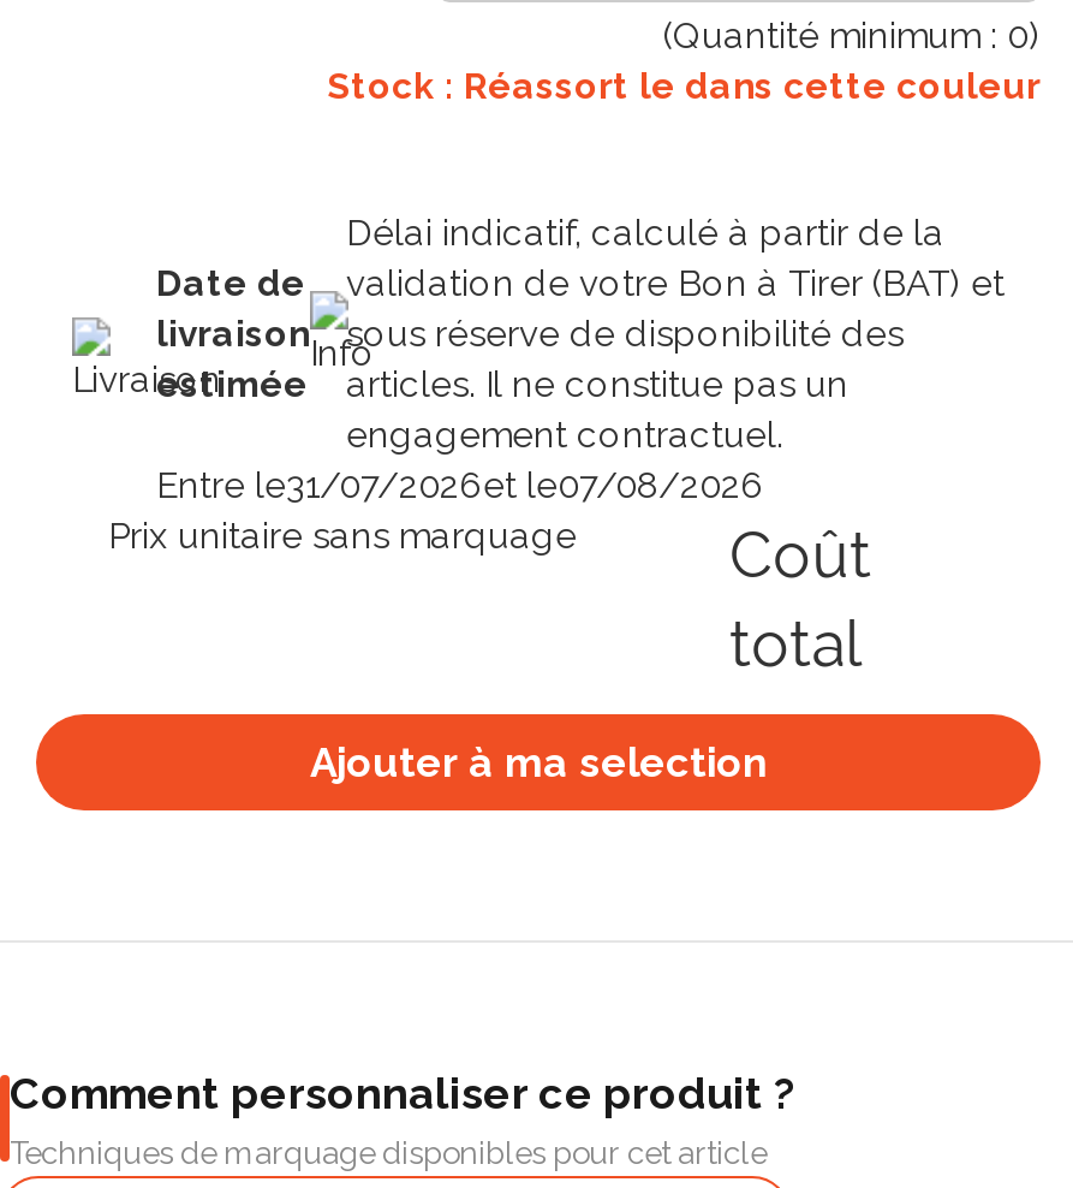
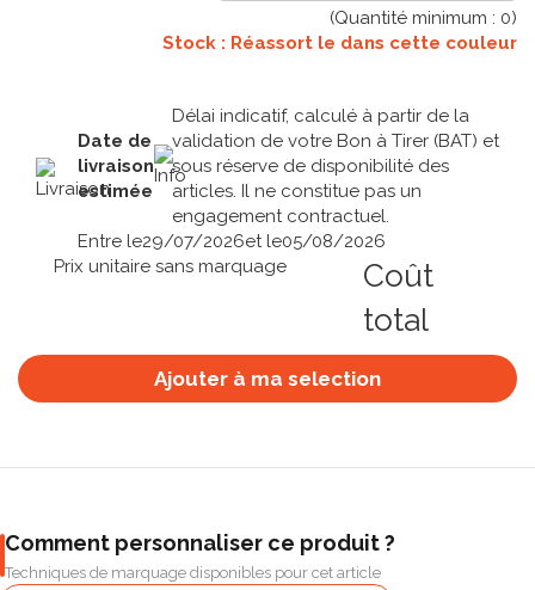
- Entre le31/07/2026et le07/08/2026
+ Entre le29/07/2026et le05/08/2026
